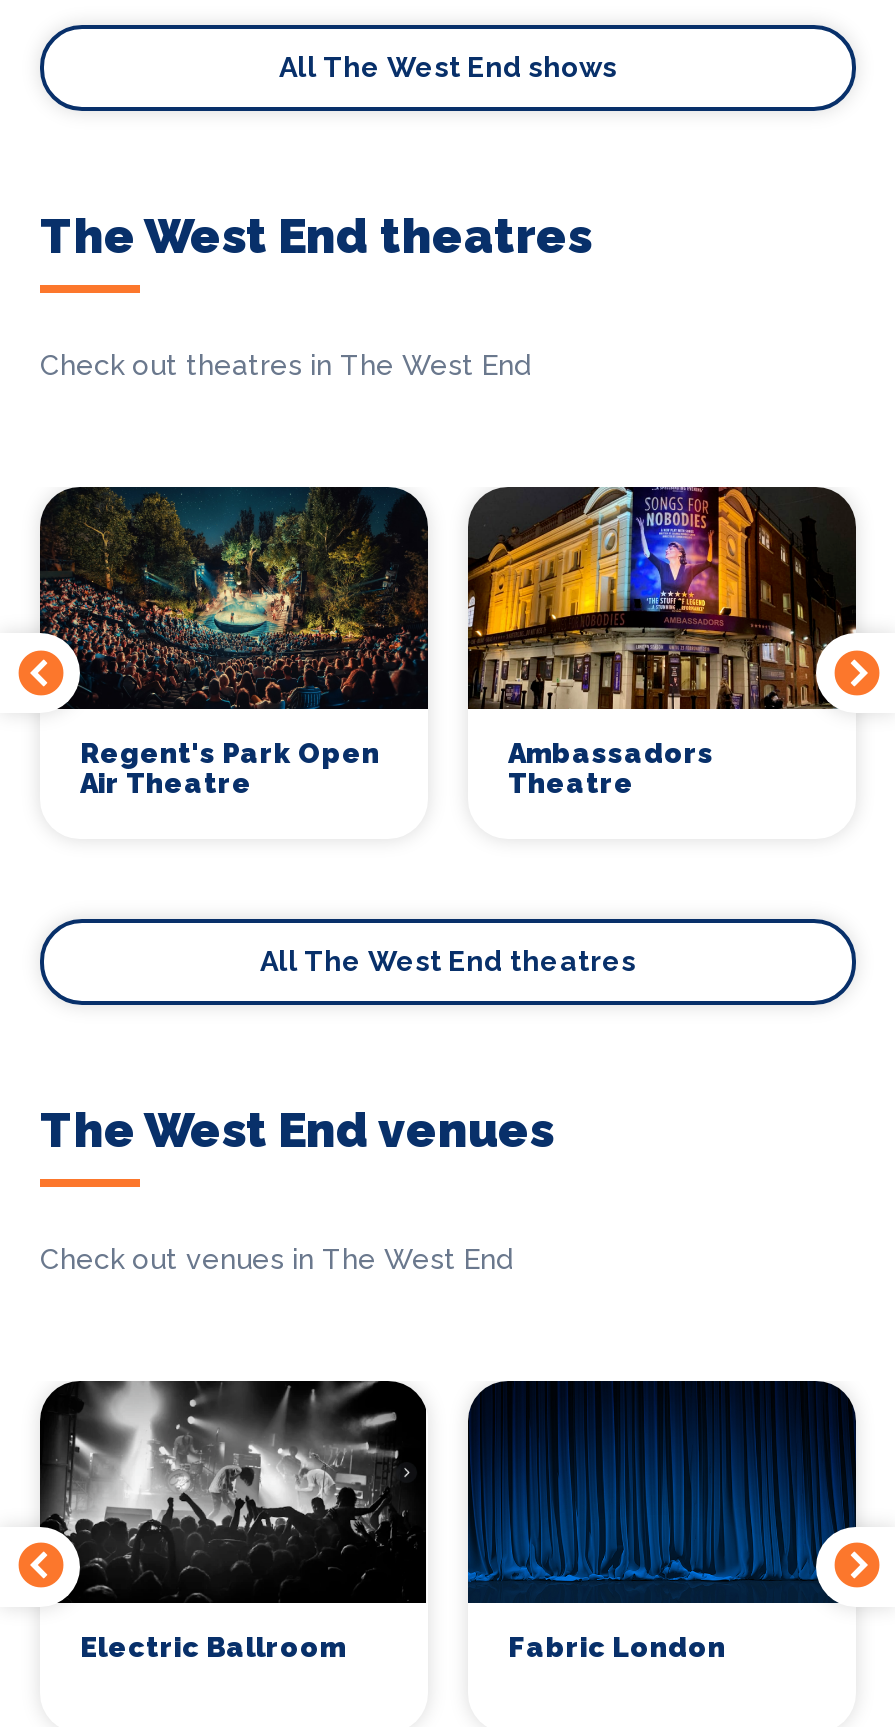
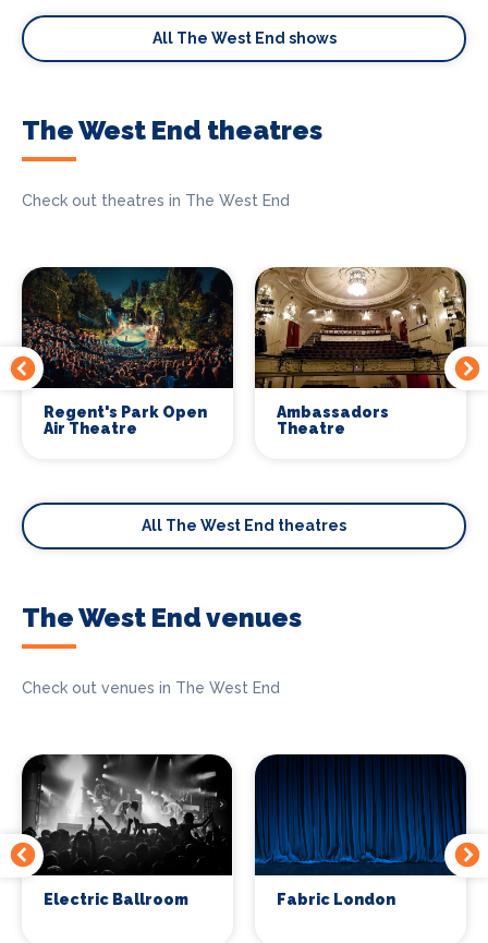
- [image]
+ [image]
